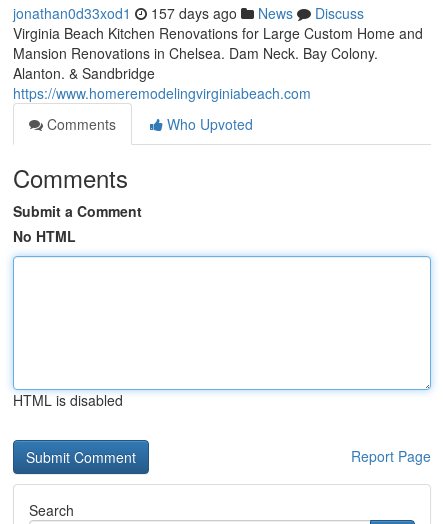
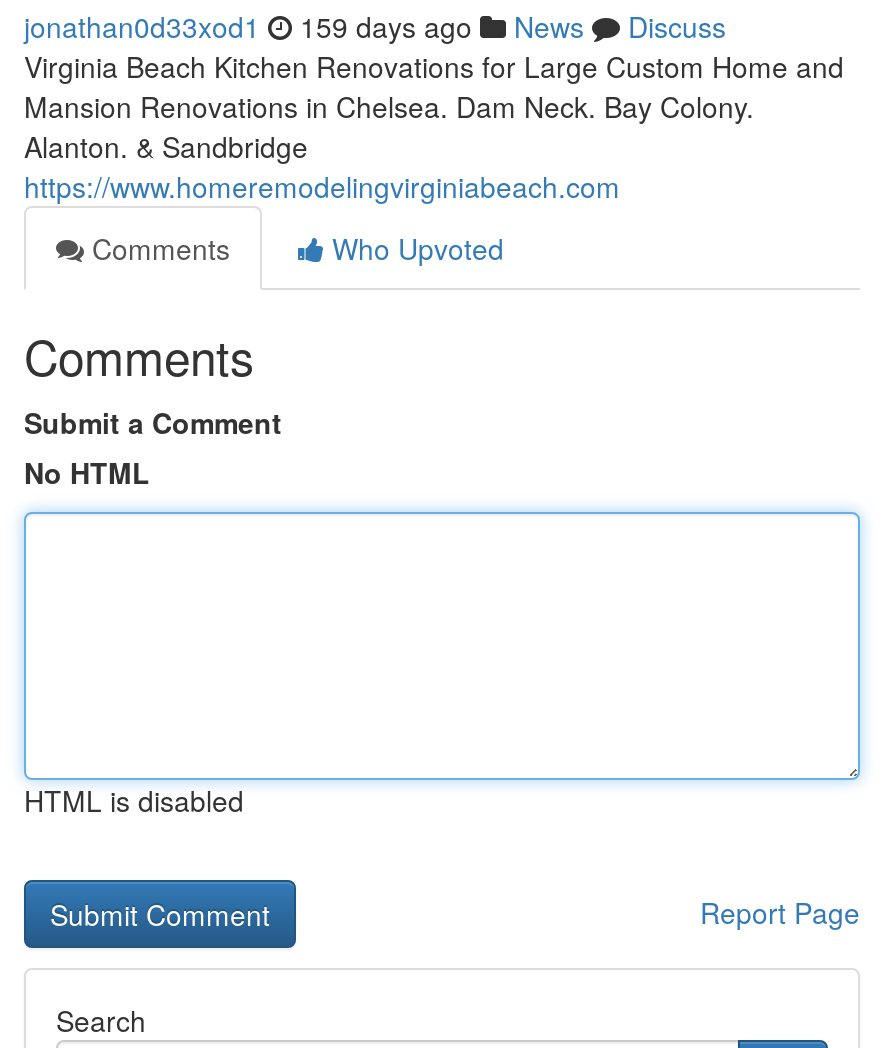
- jonathan0d33xod1 157 days ago News Discuss
+ jonathan0d33xod1 159 days ago News Discuss
